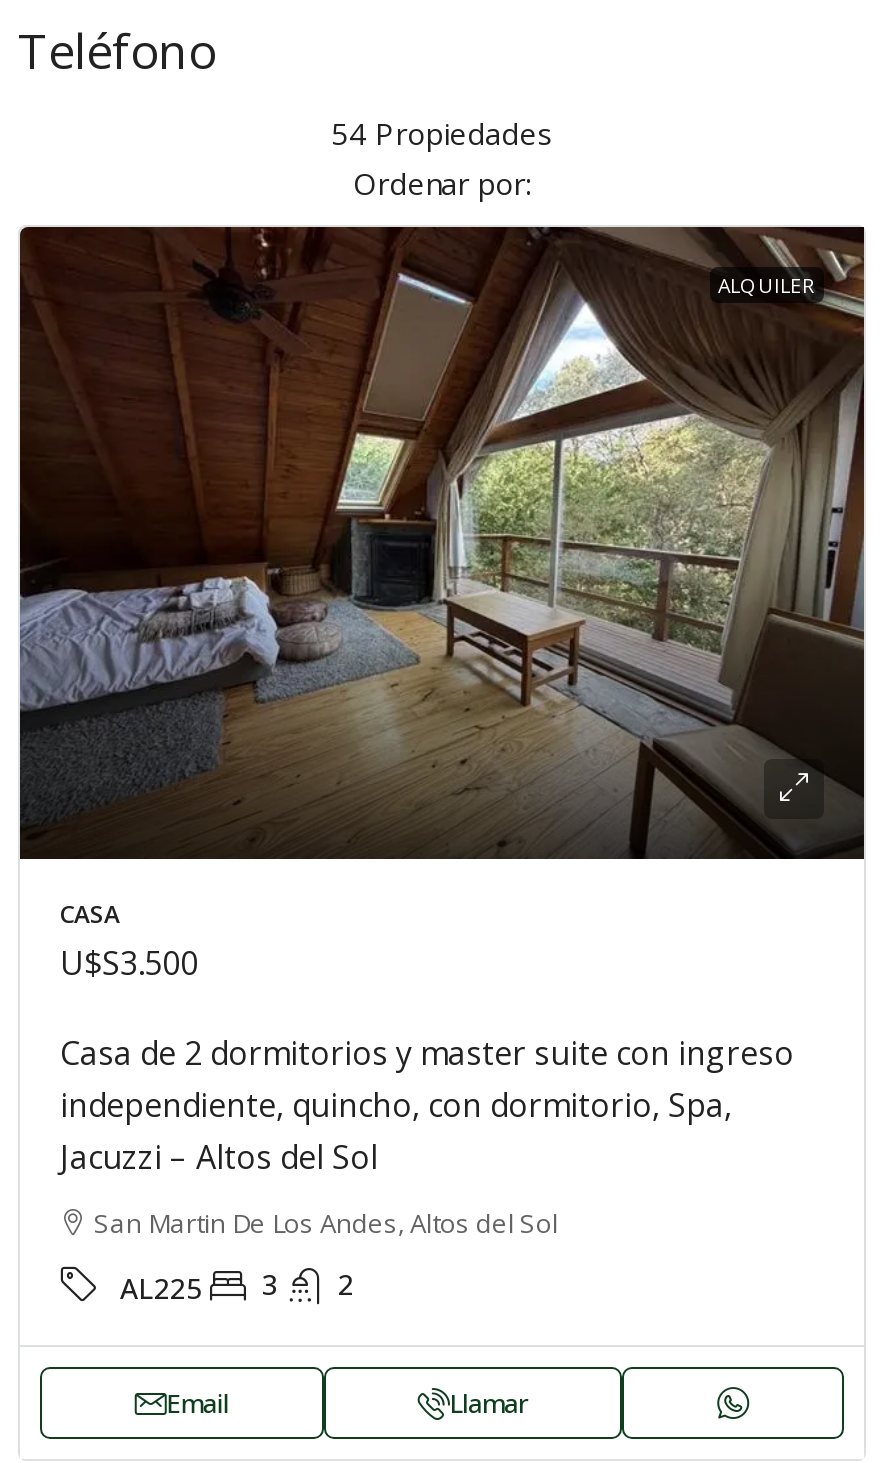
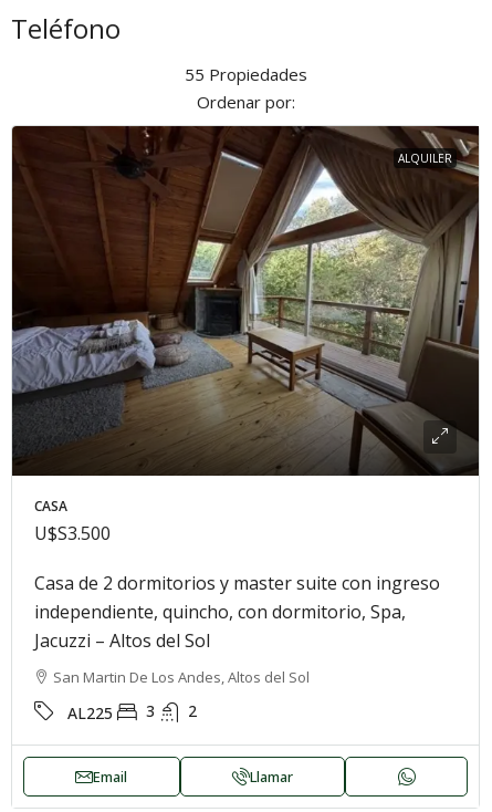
- 54 Propiedades
+ 55 Propiedades
